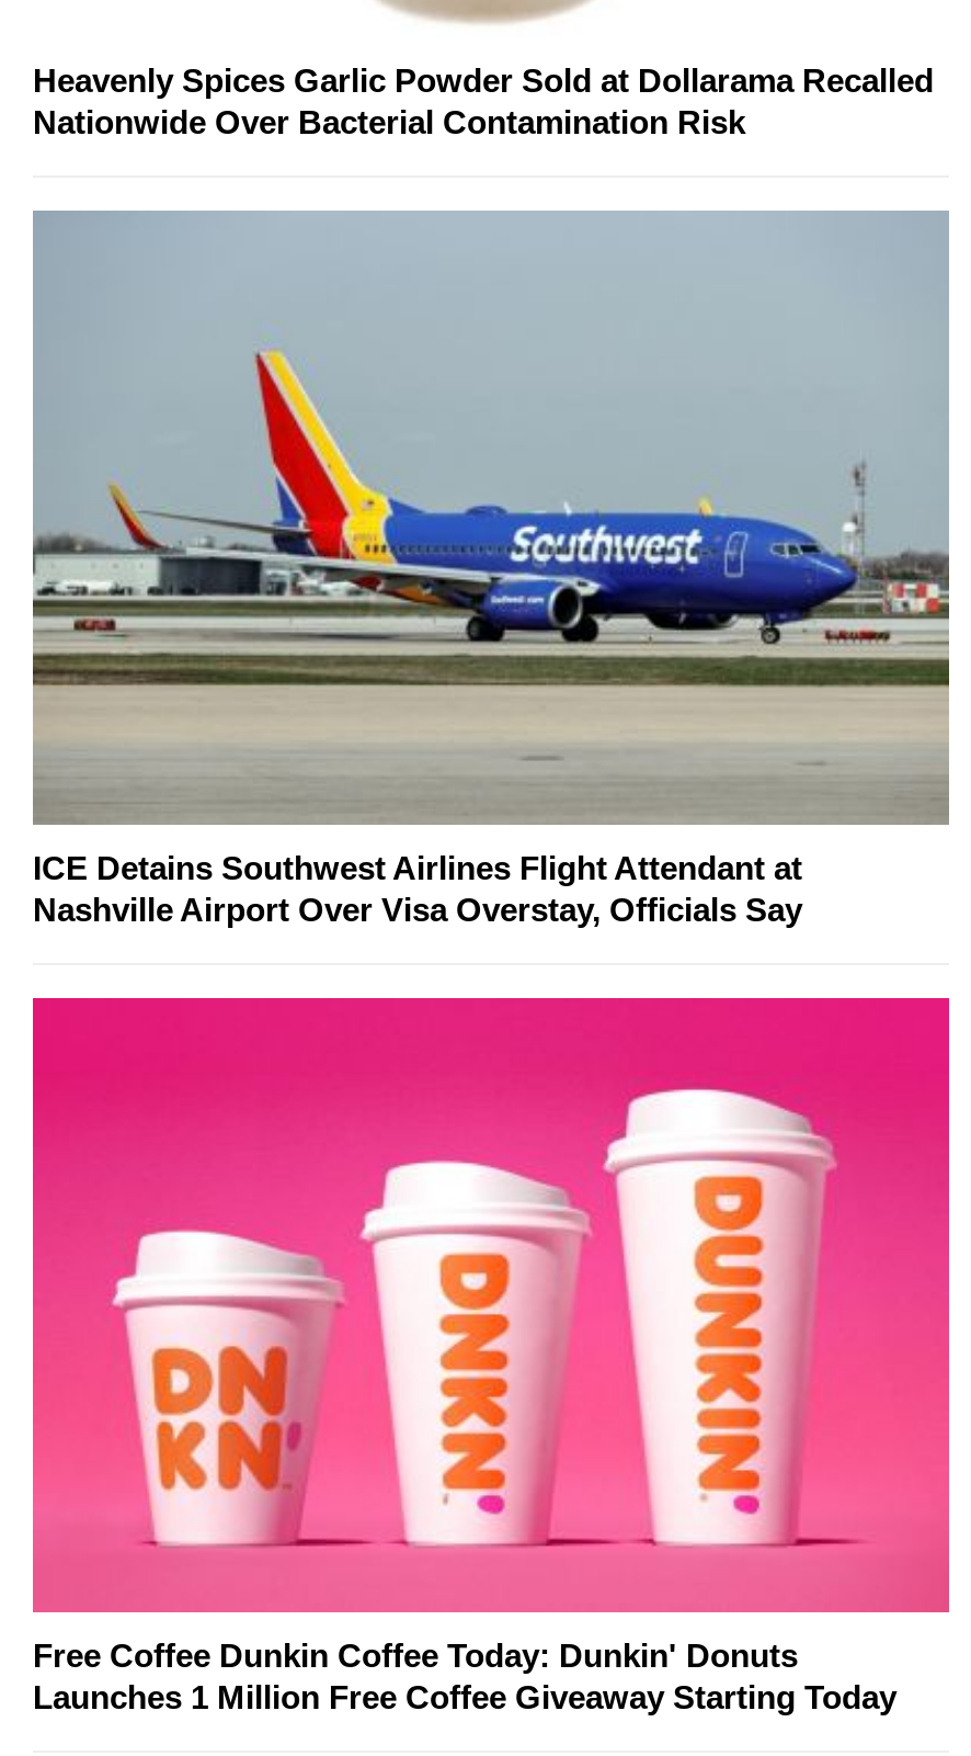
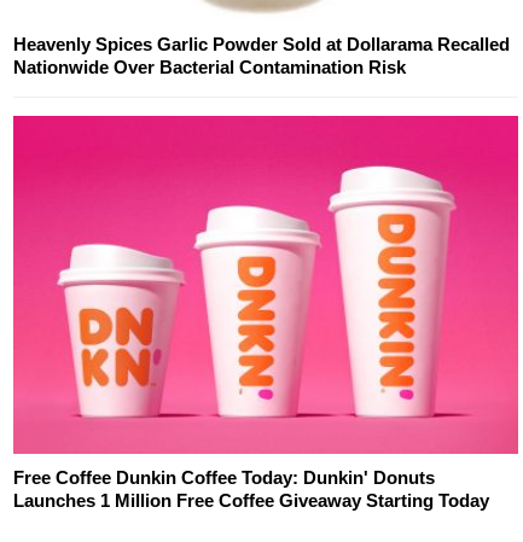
- [image]
- ICE Detains Southwest Airlines Flight Attendant at
- Nashville Airport Over Visa Overstay, Officials Say
